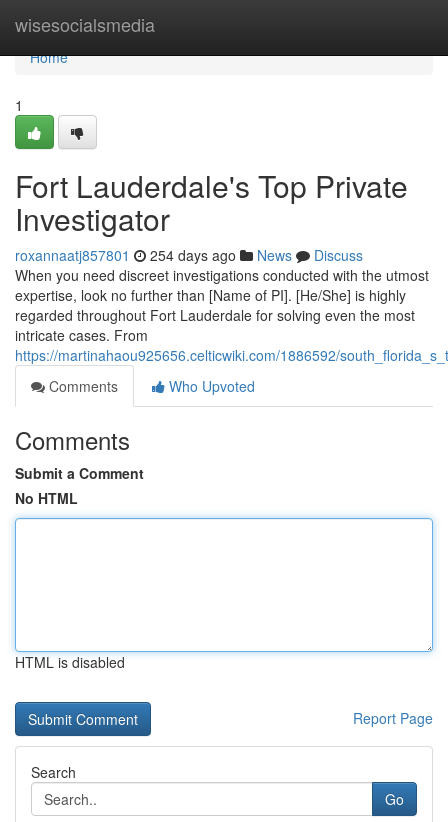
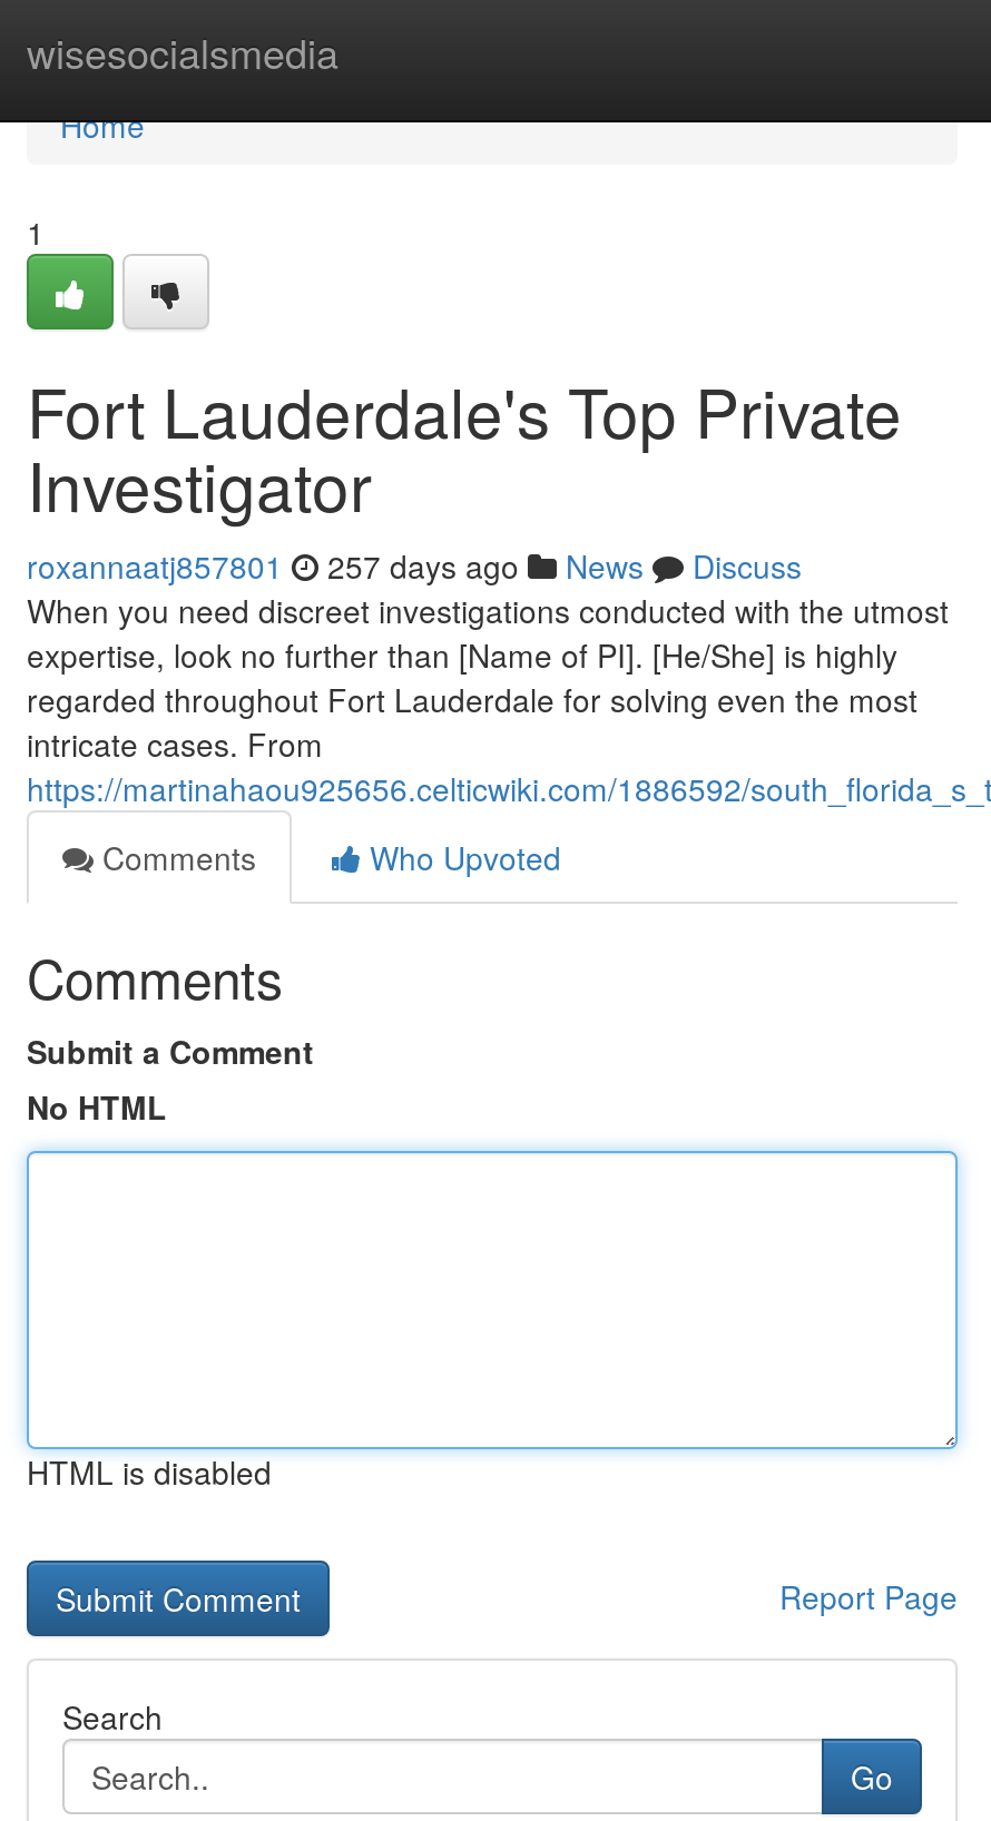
- roxannaatj857801 254 days ago News Discuss
+ roxannaatj857801 257 days ago News Discuss
